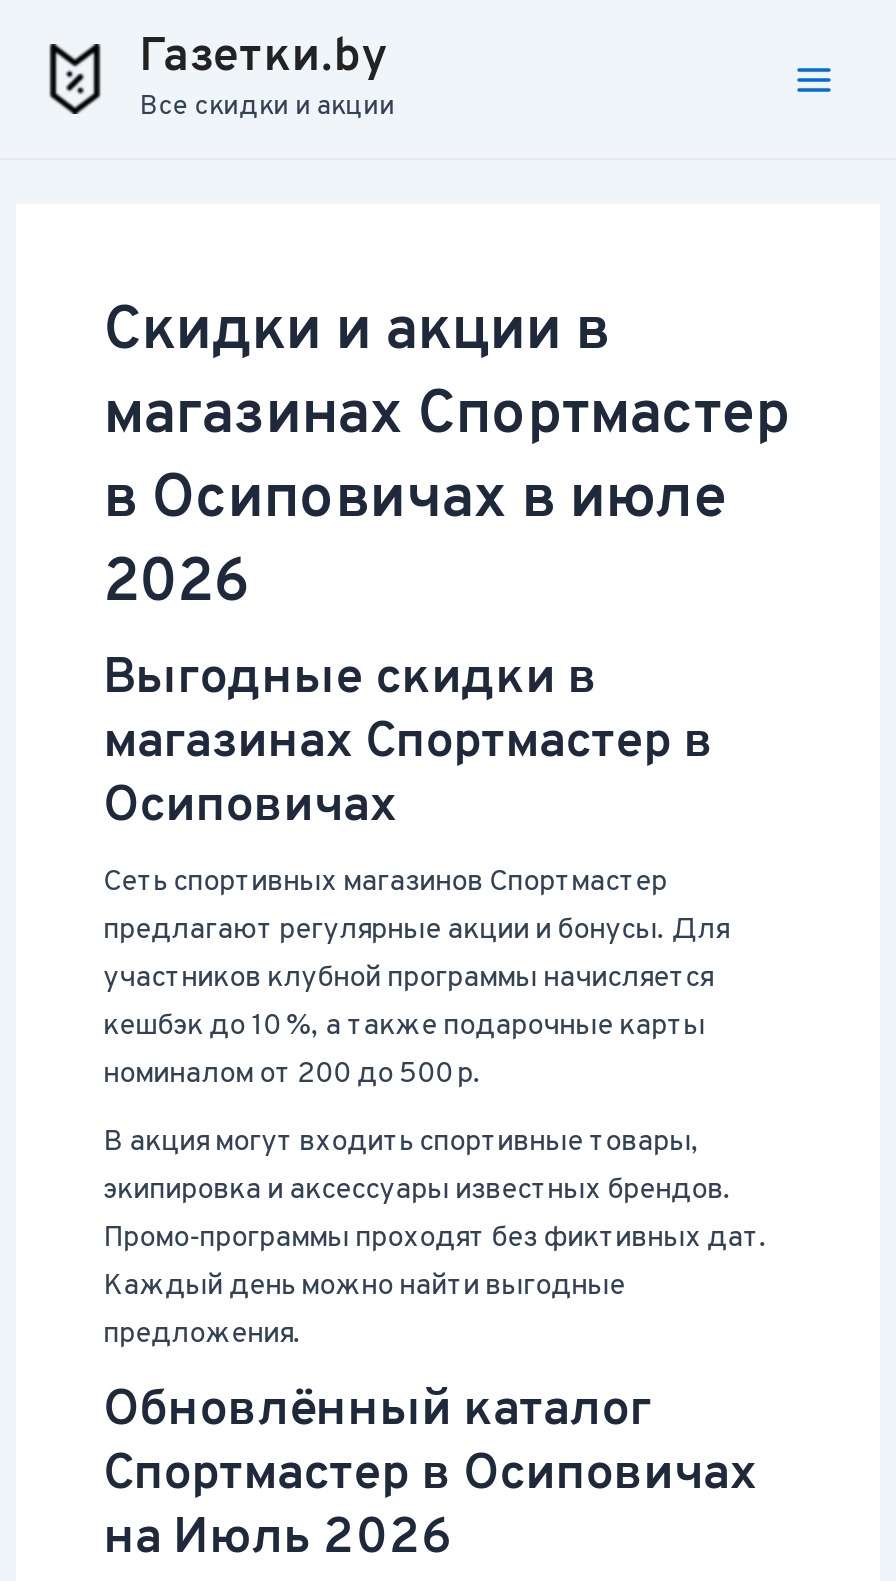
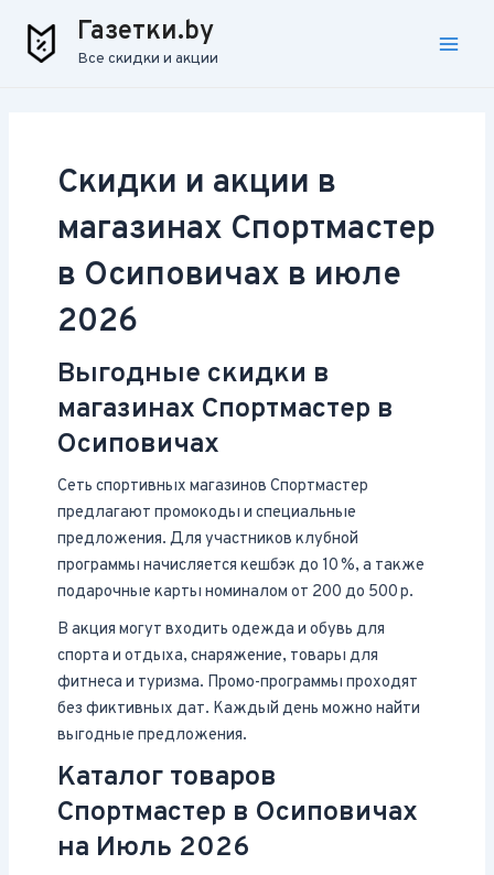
- предлагают регулярные акции и бонусы. Для
- участников клубной программы начисляется
- кешбэк до 10 %, а также подарочные карты
- номиналом от 200 до 500 р.
+ предлагают промокоды и специальные
+ предложения. Для участников клубной
+ программы начисляется кешбэк до 10 %, а также
+ подарочные карты номиналом от 200 до 500 р.

- В акция могут входить спортивные товары,
- экипировка и аксессуары известных брендов.
- Промо-программы проходят без фиктивных дат.
- Каждый день можно найти выгодные
- предложения.
- Обновлённый каталог
+ В акция могут входить одежда и обувь для
+ спорта и отдыха, снаряжение, товары для
+ фитнеса и туризма. Промо-программы проходят
+ без фиктивных дат. Каждый день можно найти
+ выгодные предложения.
+ Каталог товаров
